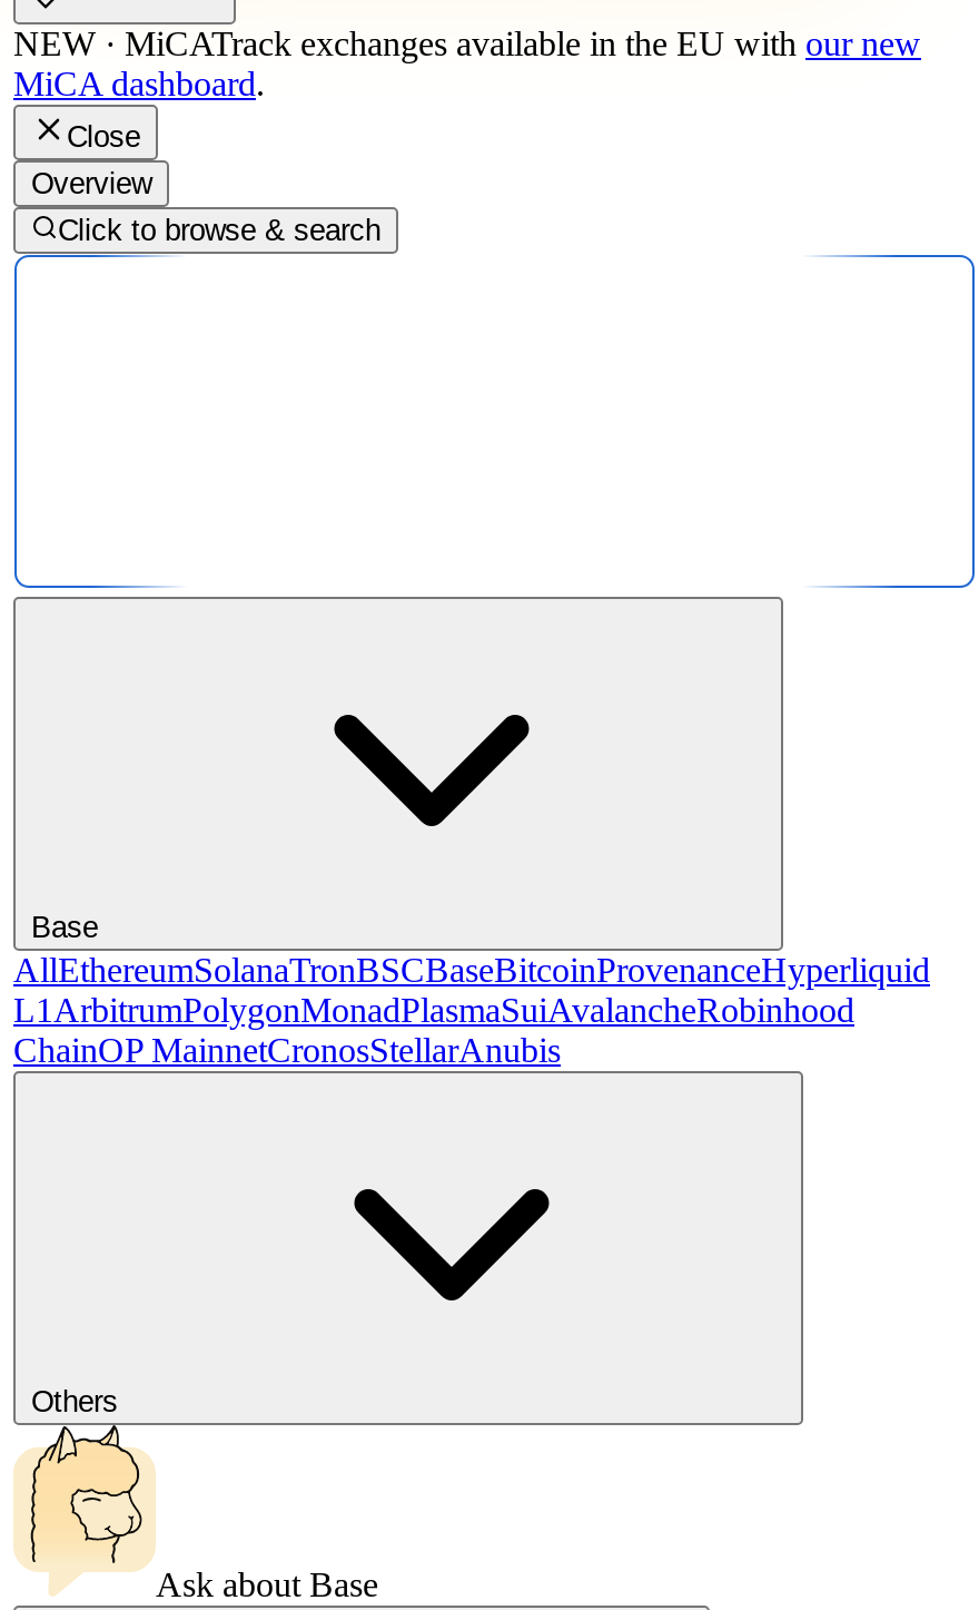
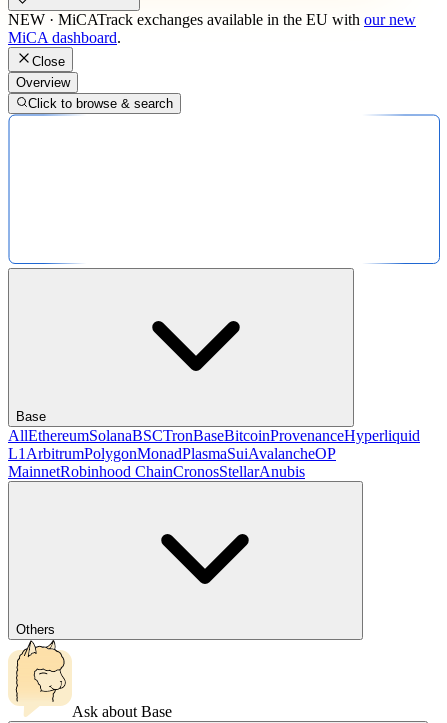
- AllEthereumSolanaTronBSCBaseBitcoinProvenanceHyperliquid
+ AllEthereumSolanaBSCTronBaseBitcoinProvenanceHyperliquid

- L1 ArbitrumPolygonMonadPlasmaSuiAvalancheRobinhood
+ L1 ArbitrumPolygonMonadPlasmaSuiAvalancheOP

- ChainOP MainnetCronosStellarAnubis
+ MainnetRobinhood ChainCronosStellarAnubis
